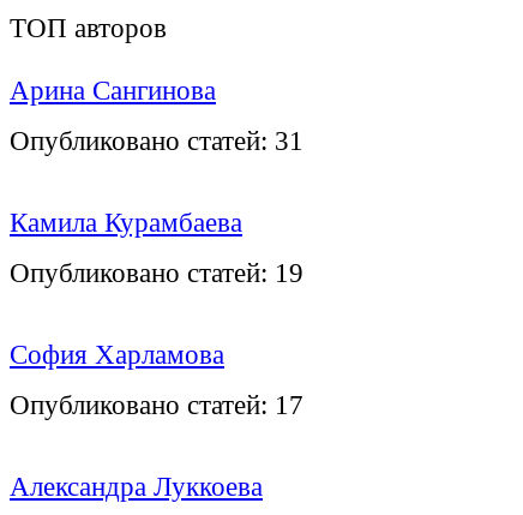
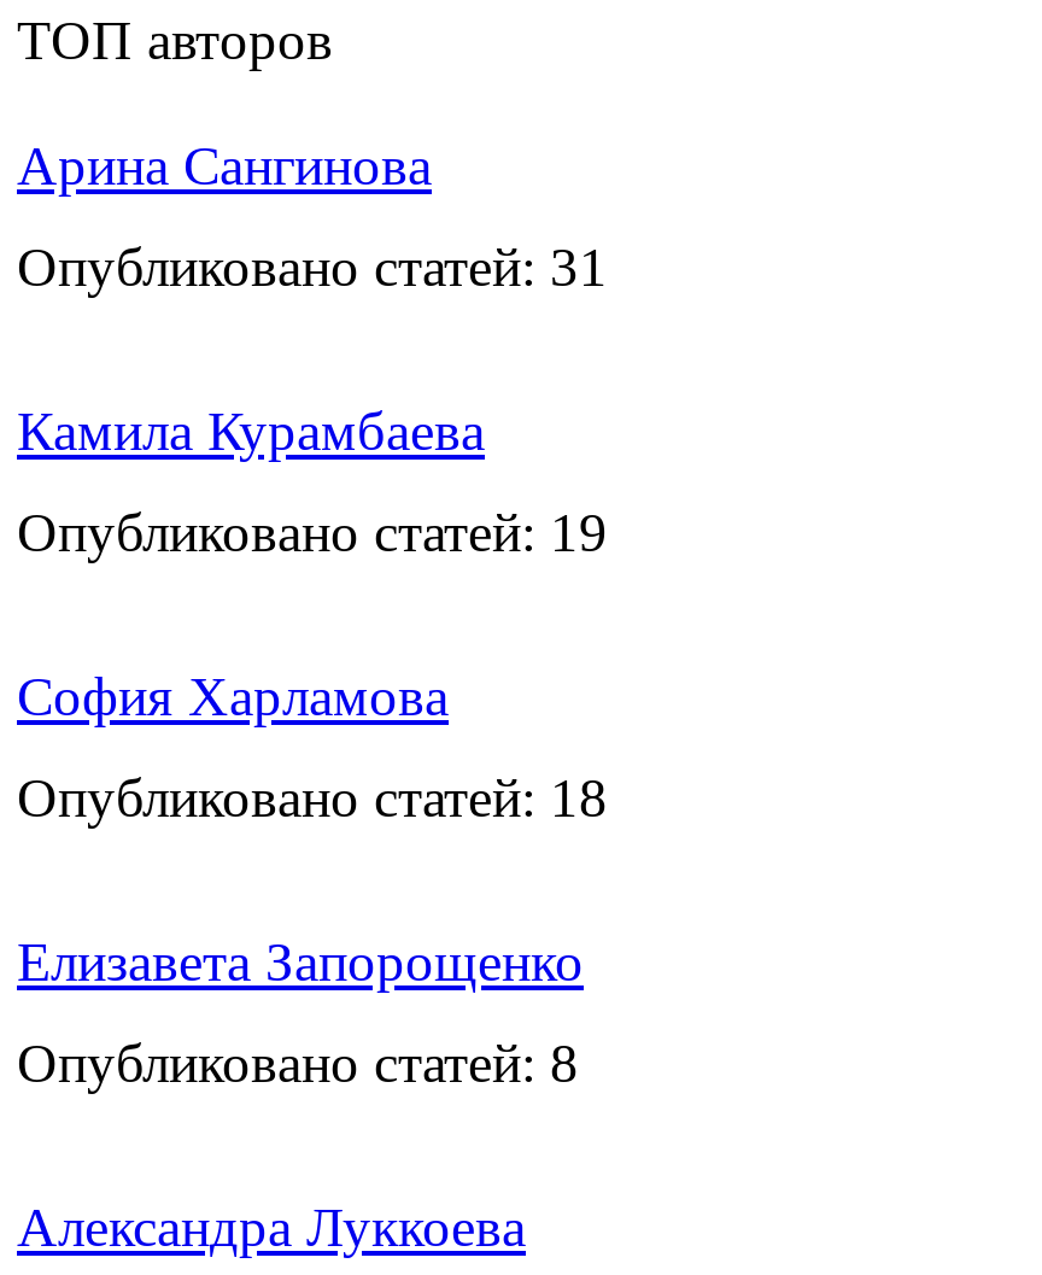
- Опубликовано статей: 17
+ Опубликовано статей: 18
+ Елизавета Запорощенко
+ Опубликовано статей: 8
